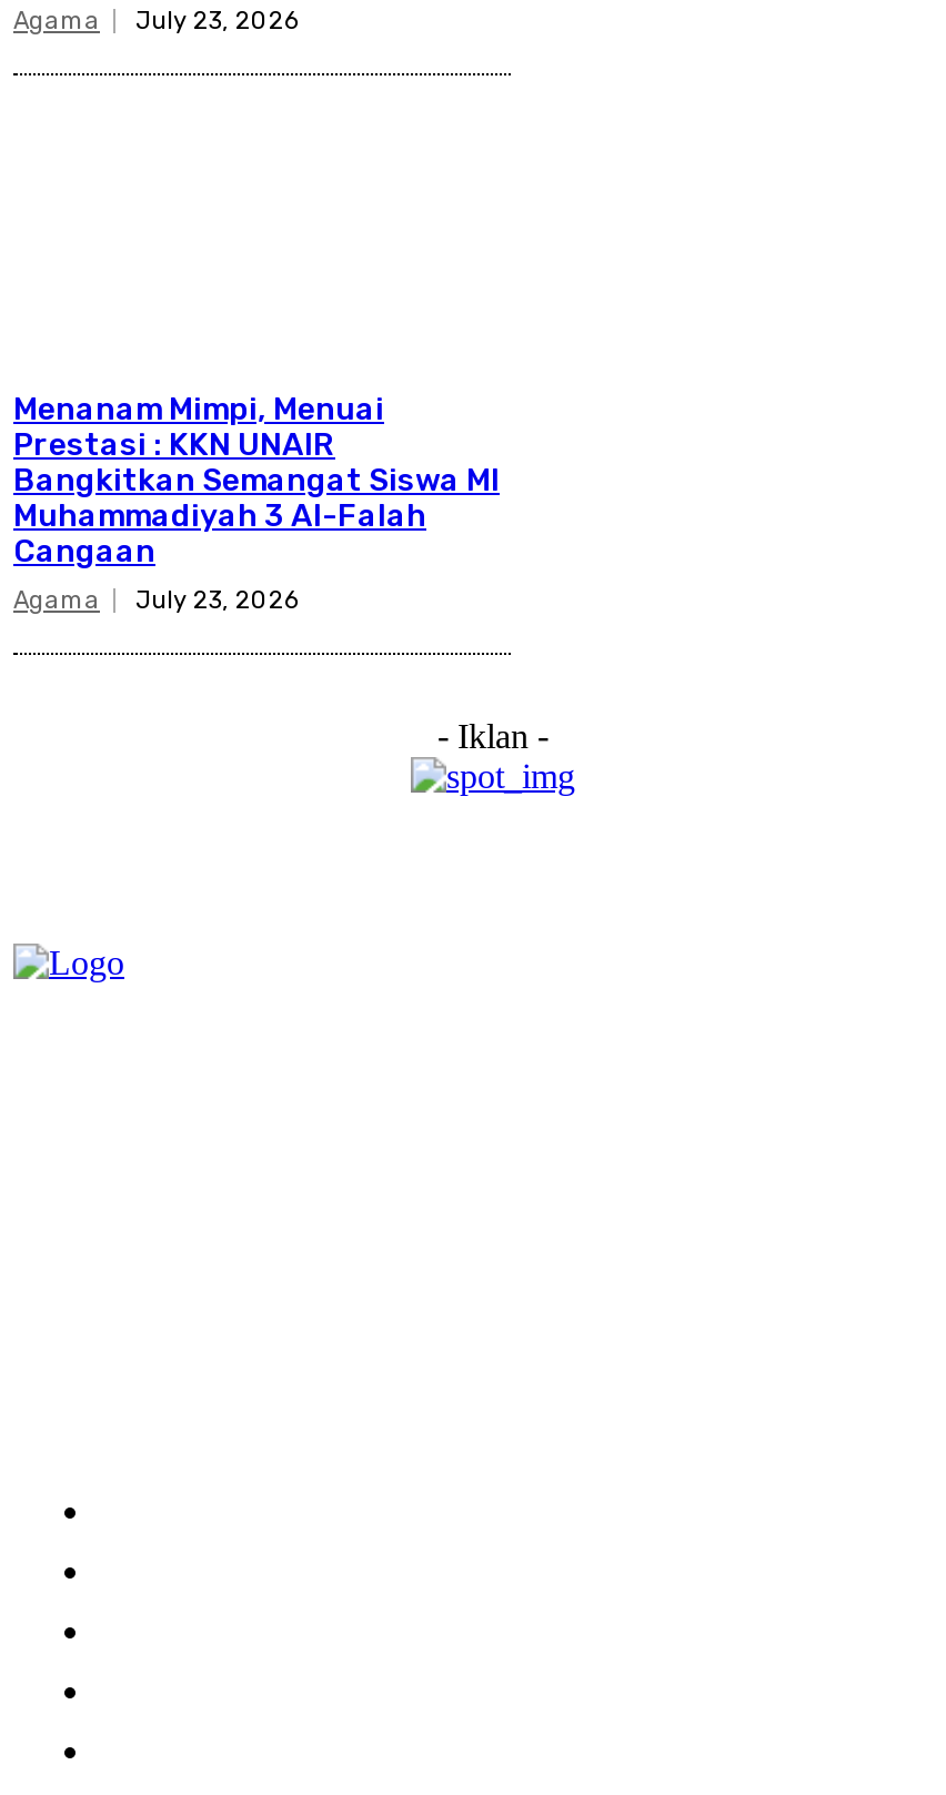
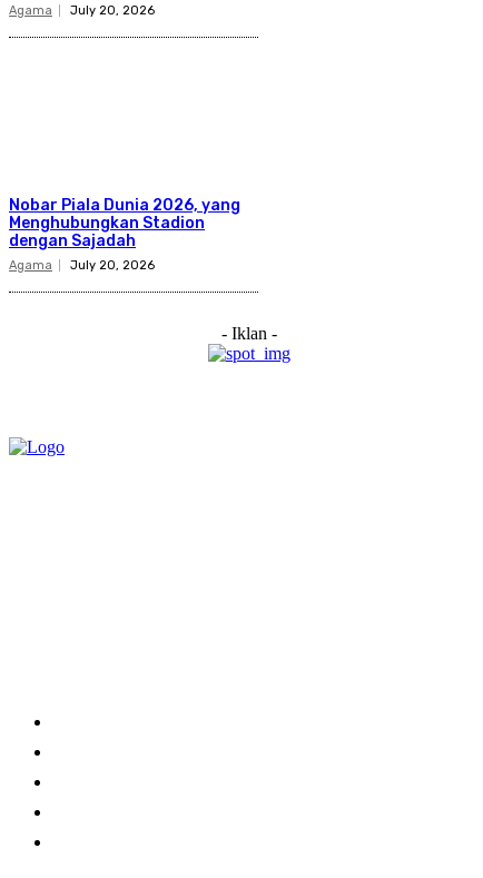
- Agama July 23, 2026
+ Agama July 20, 2026

- Menanam Mimpi, Menuai
- Prestasi : KKN UNAIR
- Bangkitkan Semangat Siswa MI
- Muhammadiyah 3 Al-Falah
- Cangaan
+ Nobar Piala Dunia 2026, yang
+ Menghubungkan Stadion
+ dengan Sajadah

- Agama July 23, 2026
+ Agama July 20, 2026
